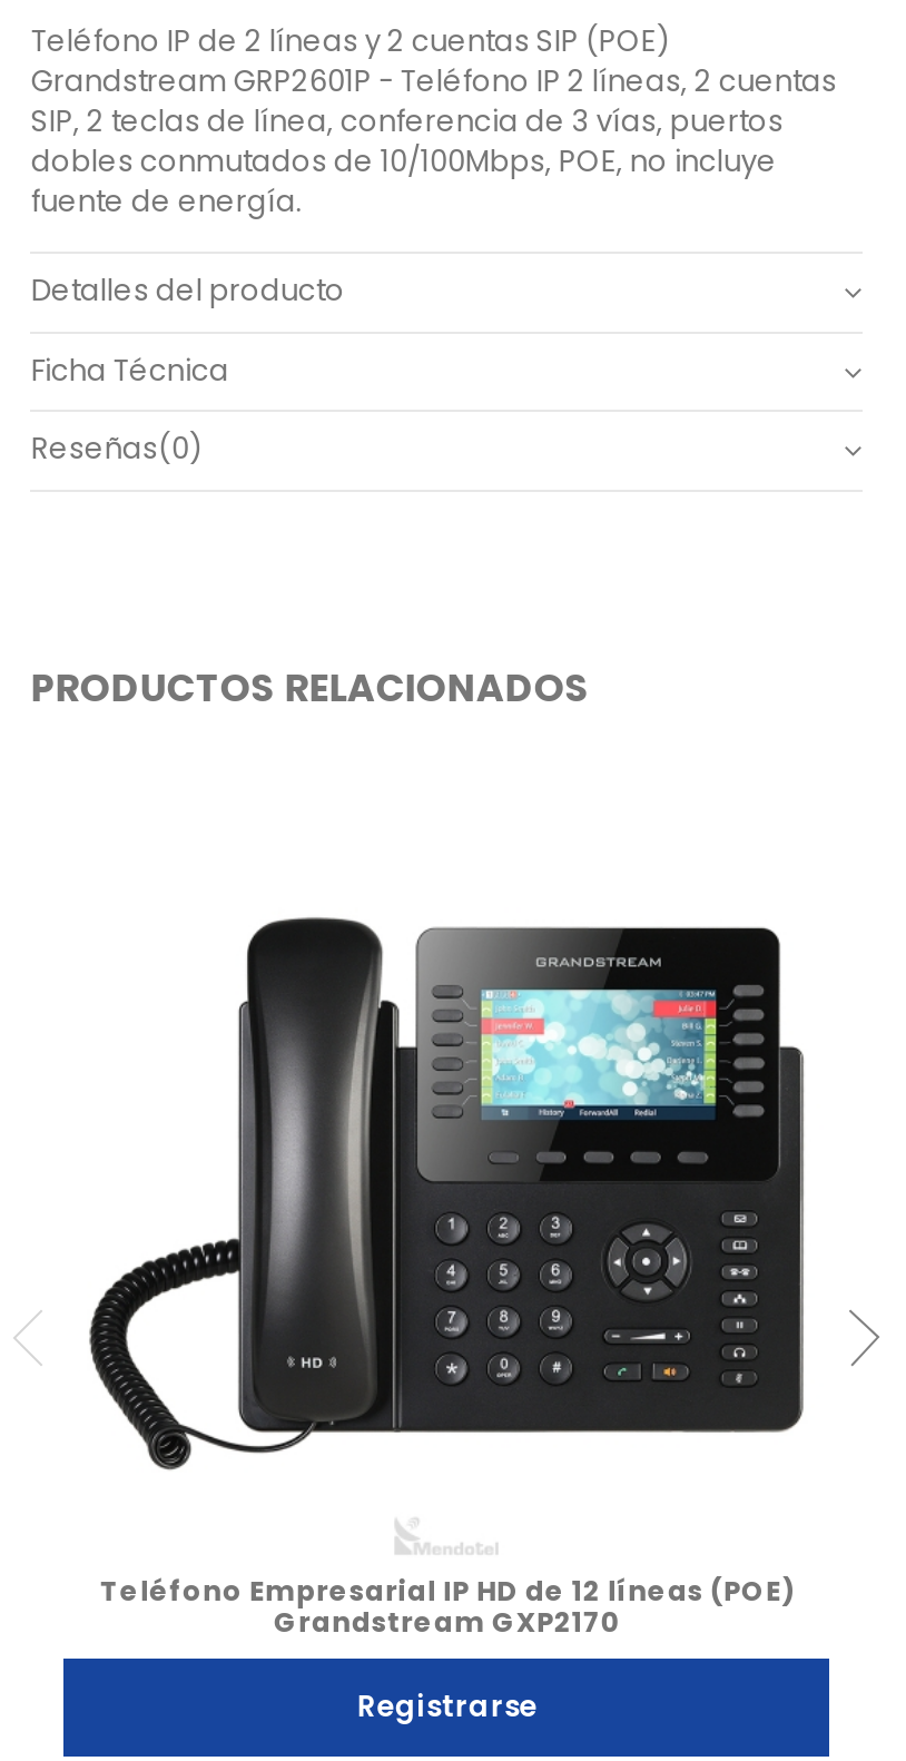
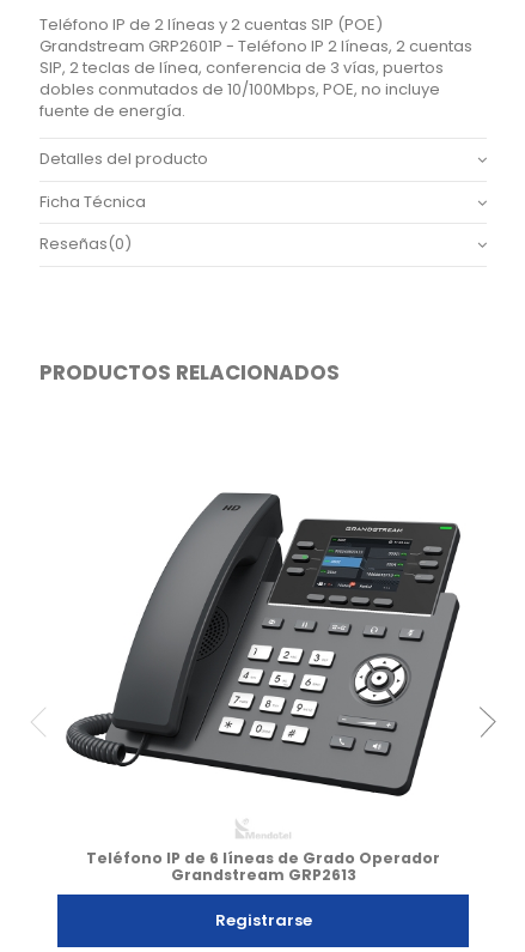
- [image]
+ [image]

- Teléfono Empresarial IP HD de 12 líneas (POE)
+ Teléfono IP de 6 líneas de Grado Operador

- Grandstream GXP2170
+ Grandstream GRP2613
